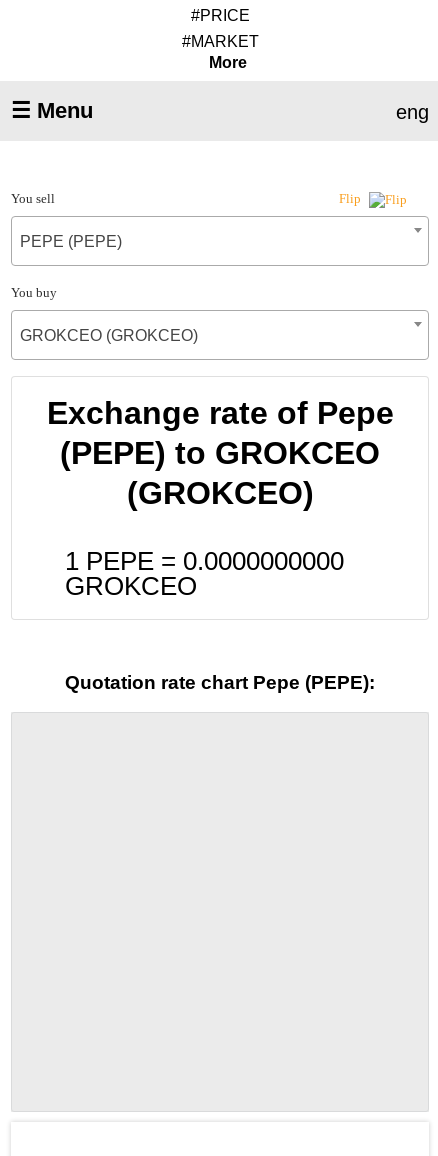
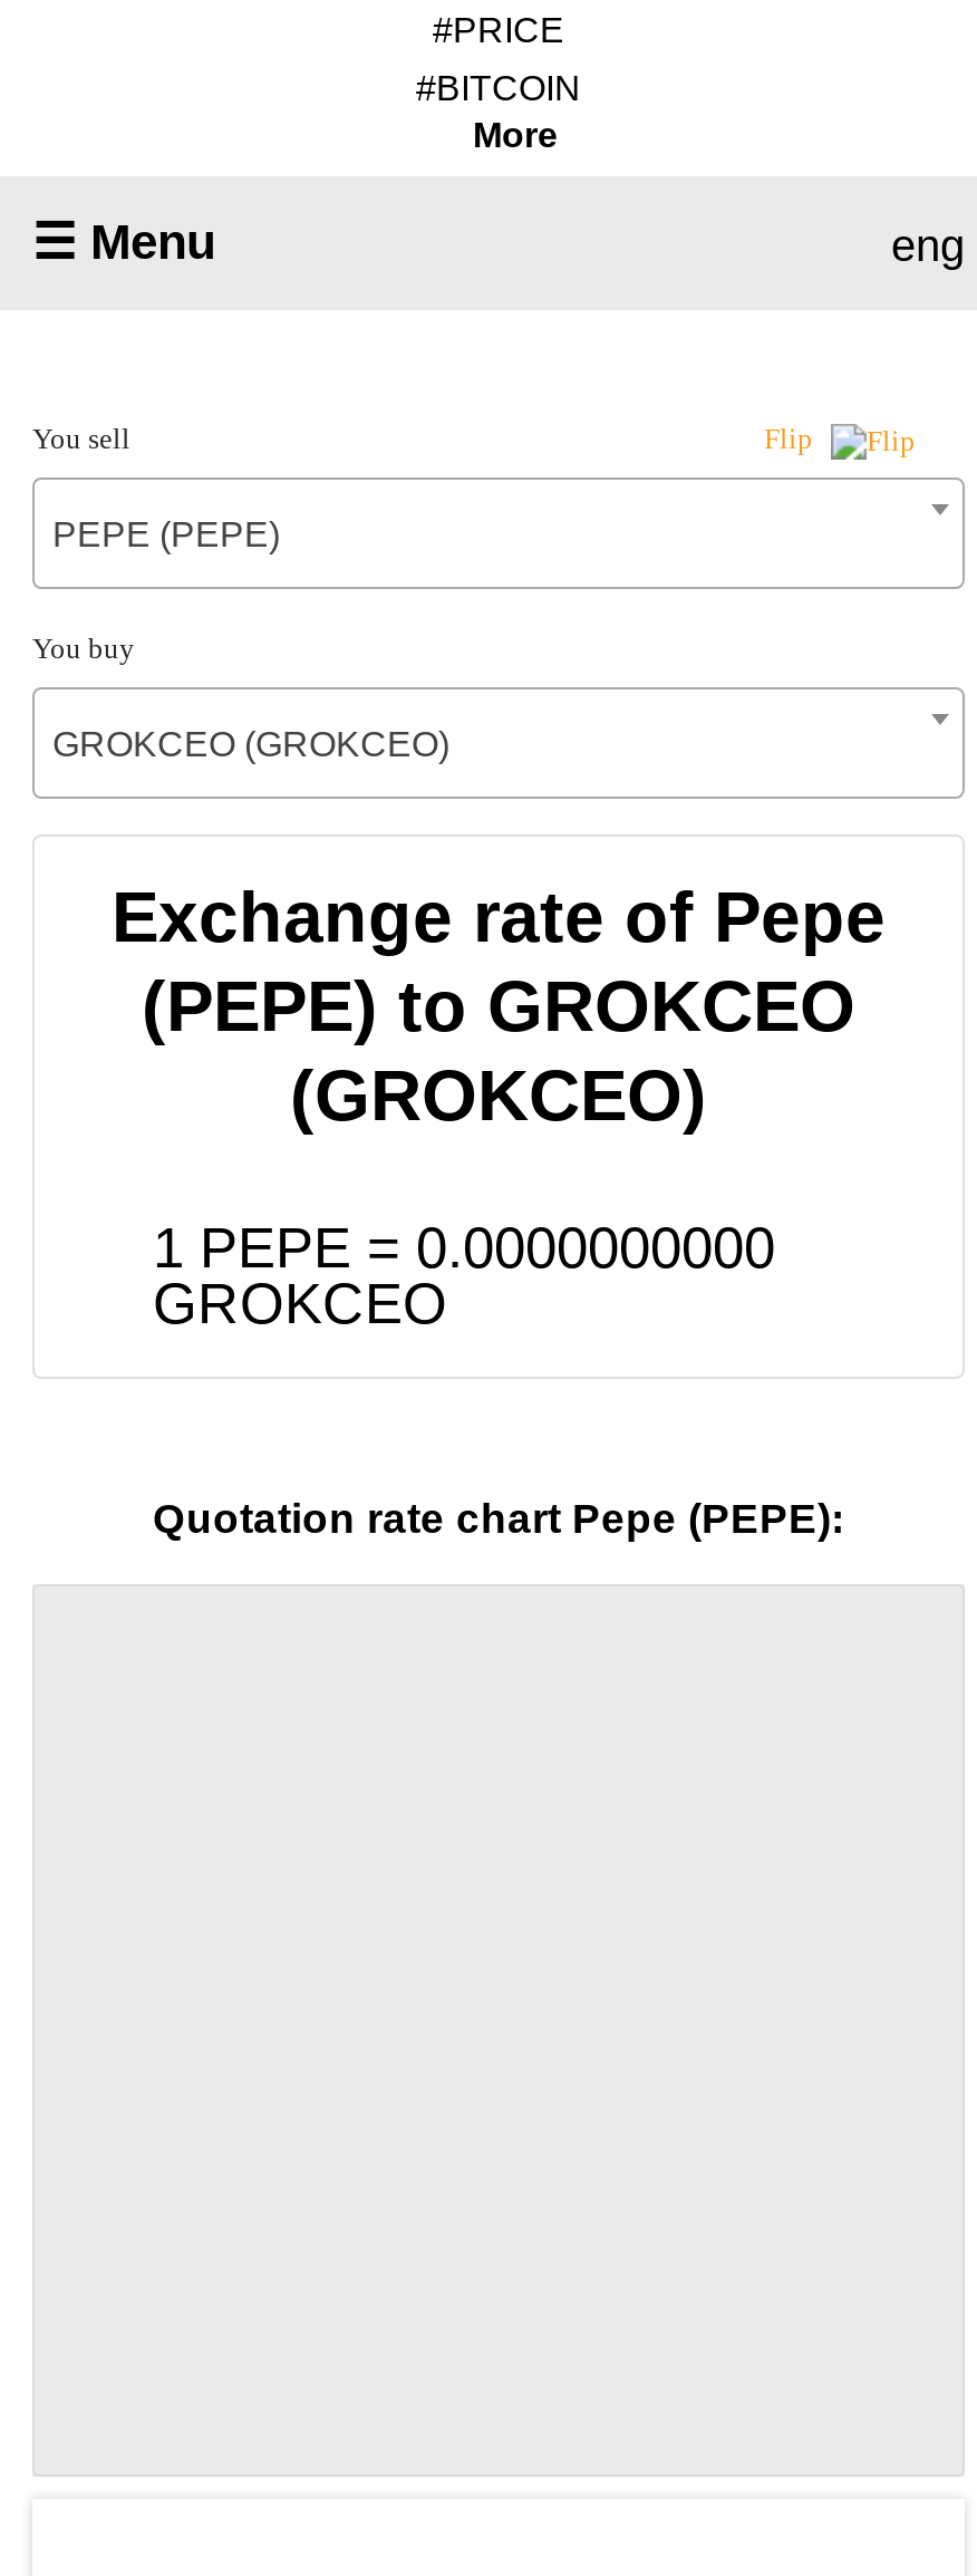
- #MARKET
+ #BITCOIN
